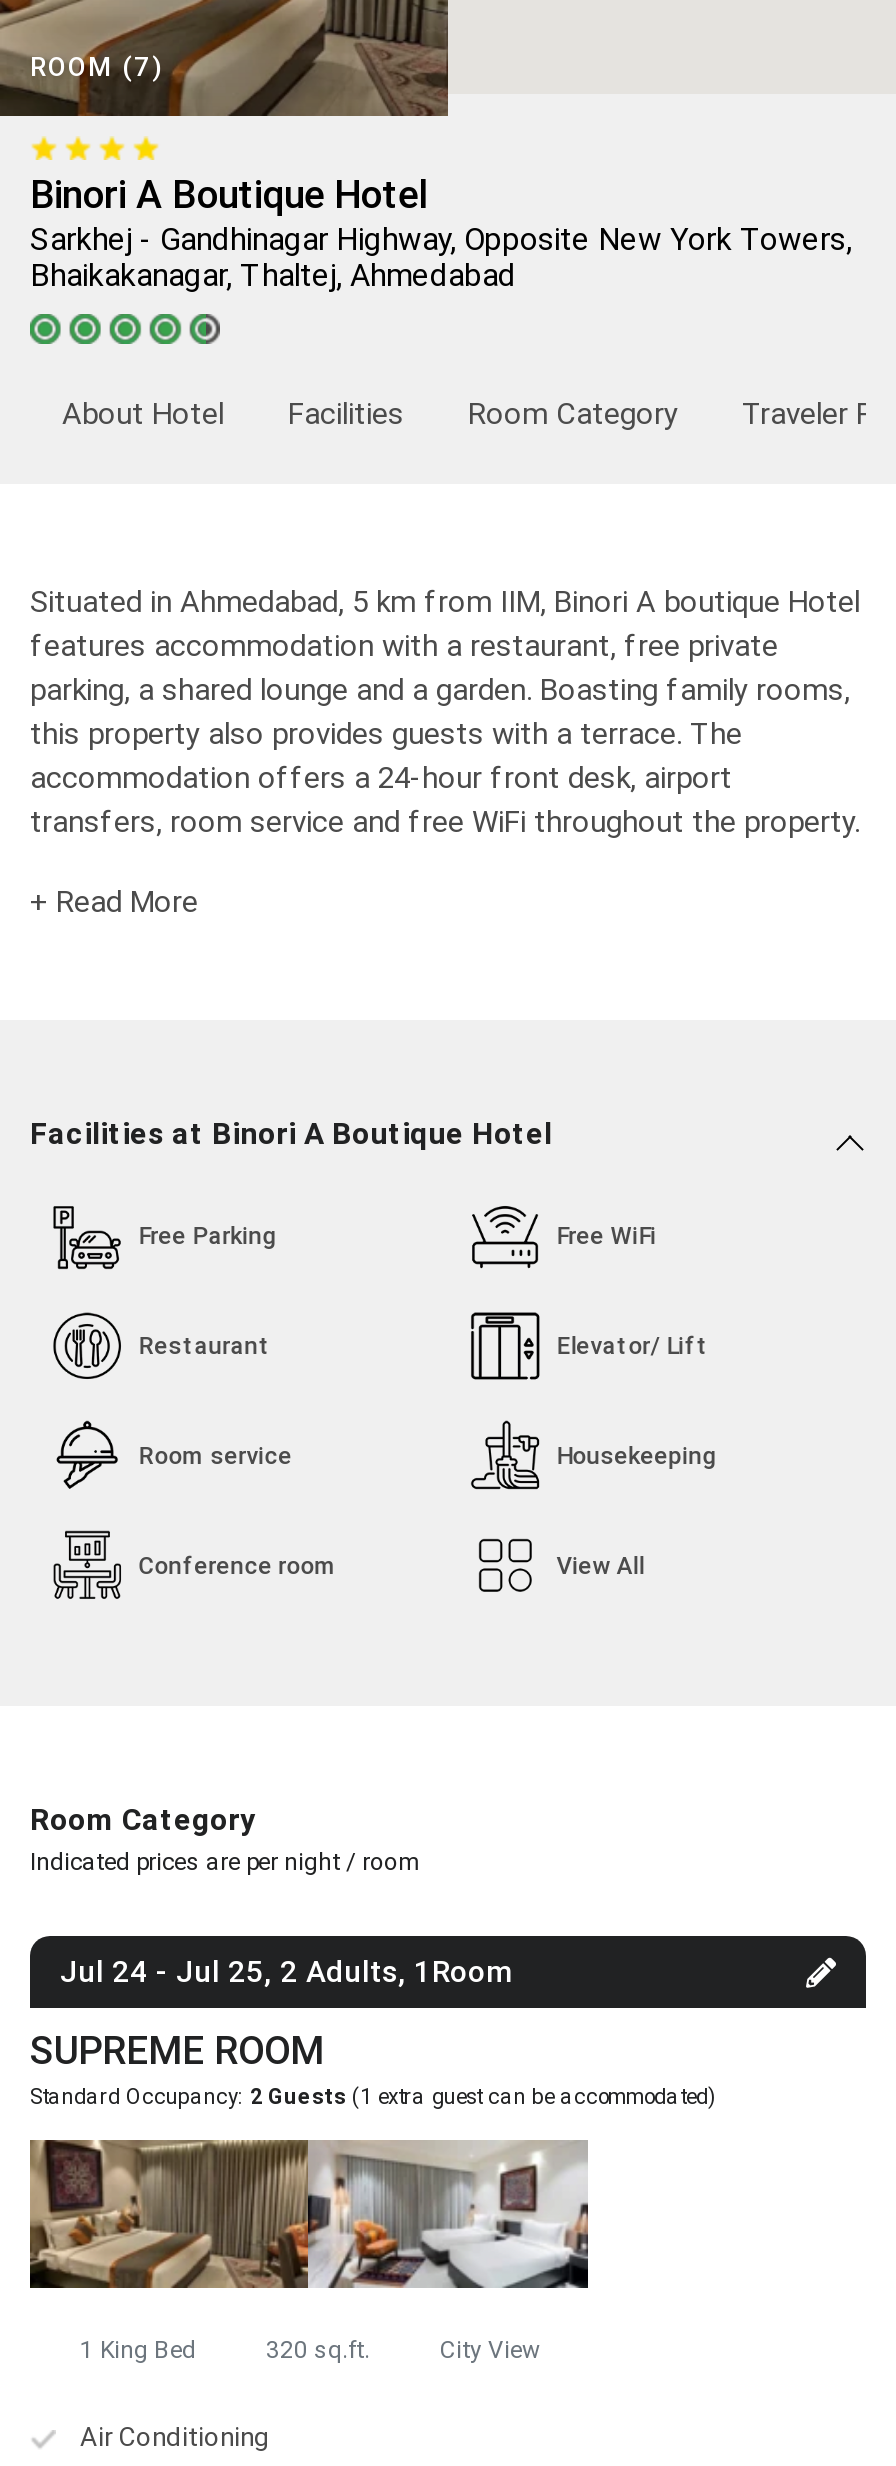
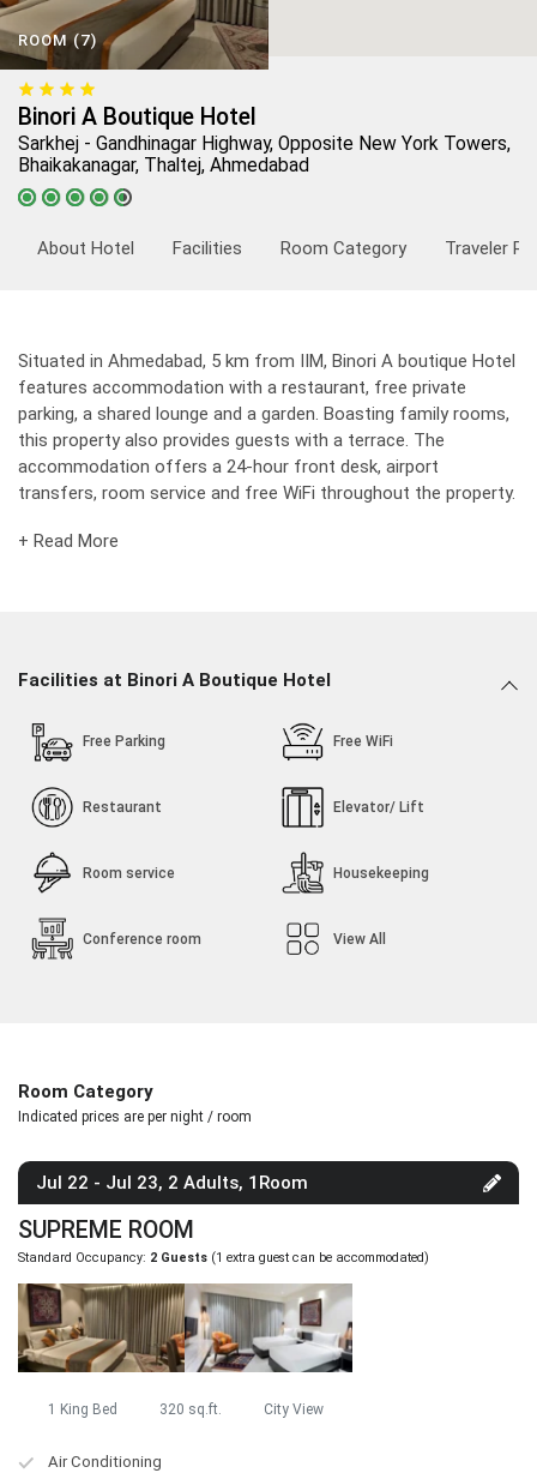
- Jul 24 - Jul 25, 2 Adults, 1Room
+ Jul 22 - Jul 23, 2 Adults, 1Room
